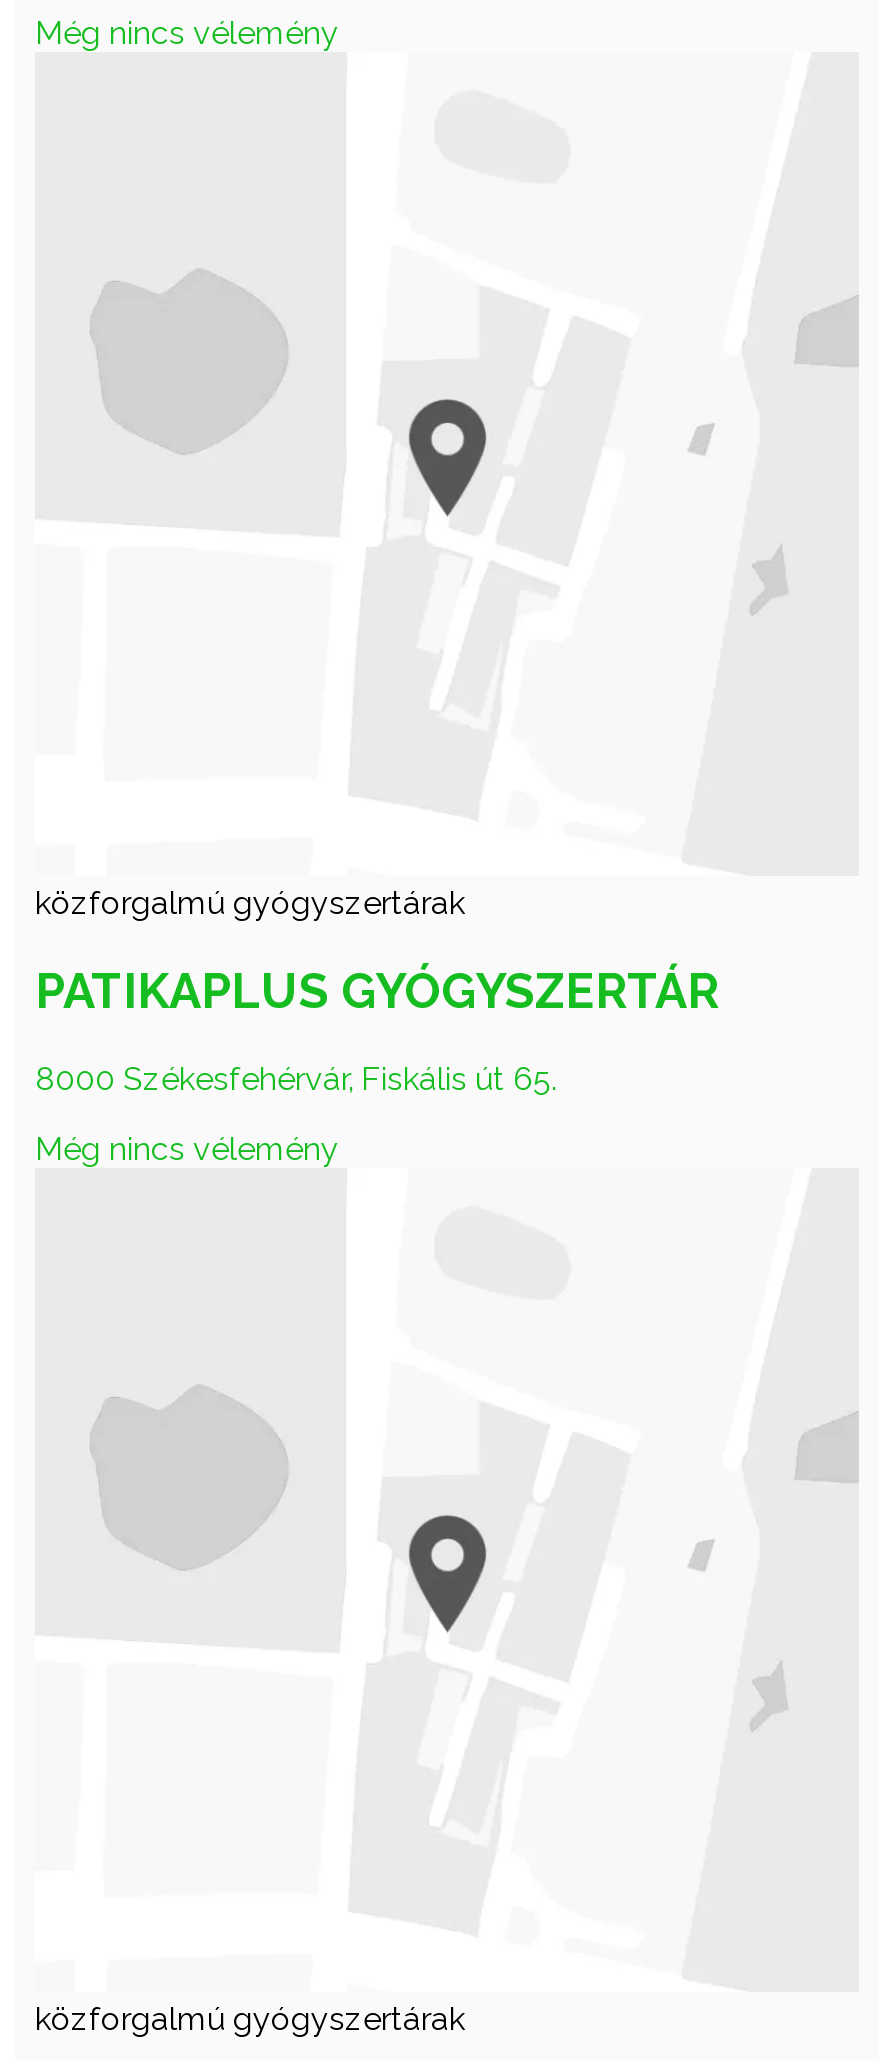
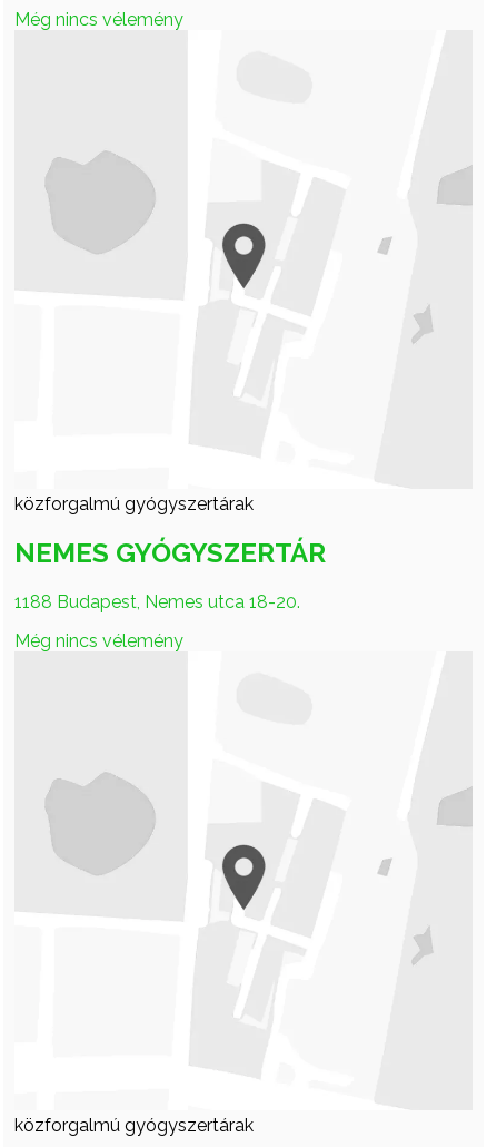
- PATIKAPLUS GYÓGYSZERTÁR
+ NEMES GYÓGYSZERTÁR

- 8000 Székesfehérvár, Fiskális út 65.
+ 1188 Budapest, Nemes utca 18-20.
